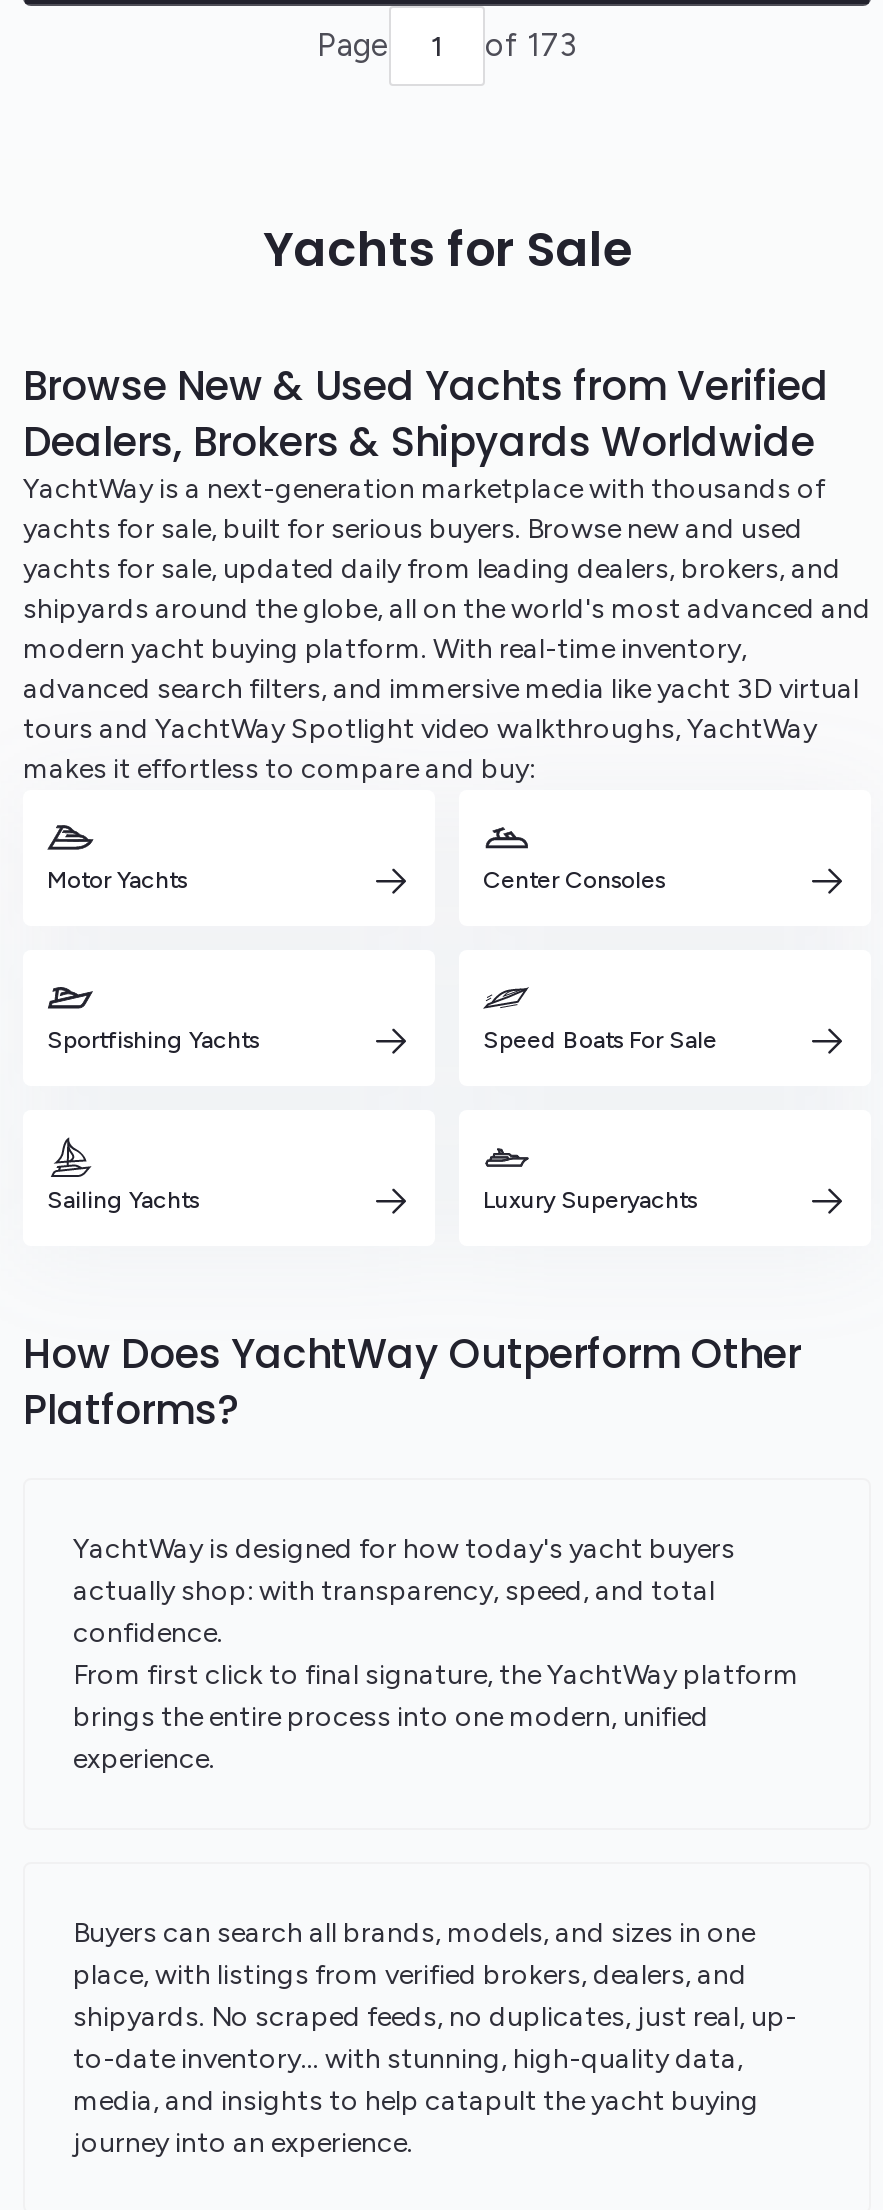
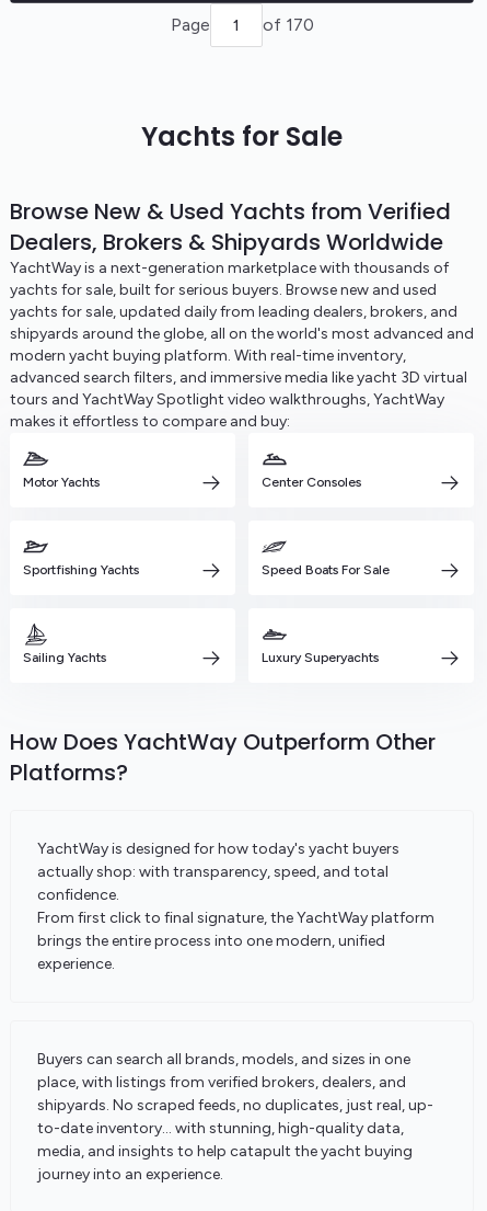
- of 173
+ of 170
